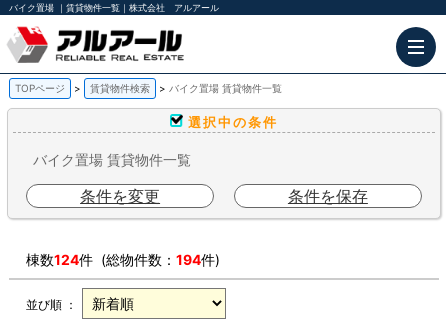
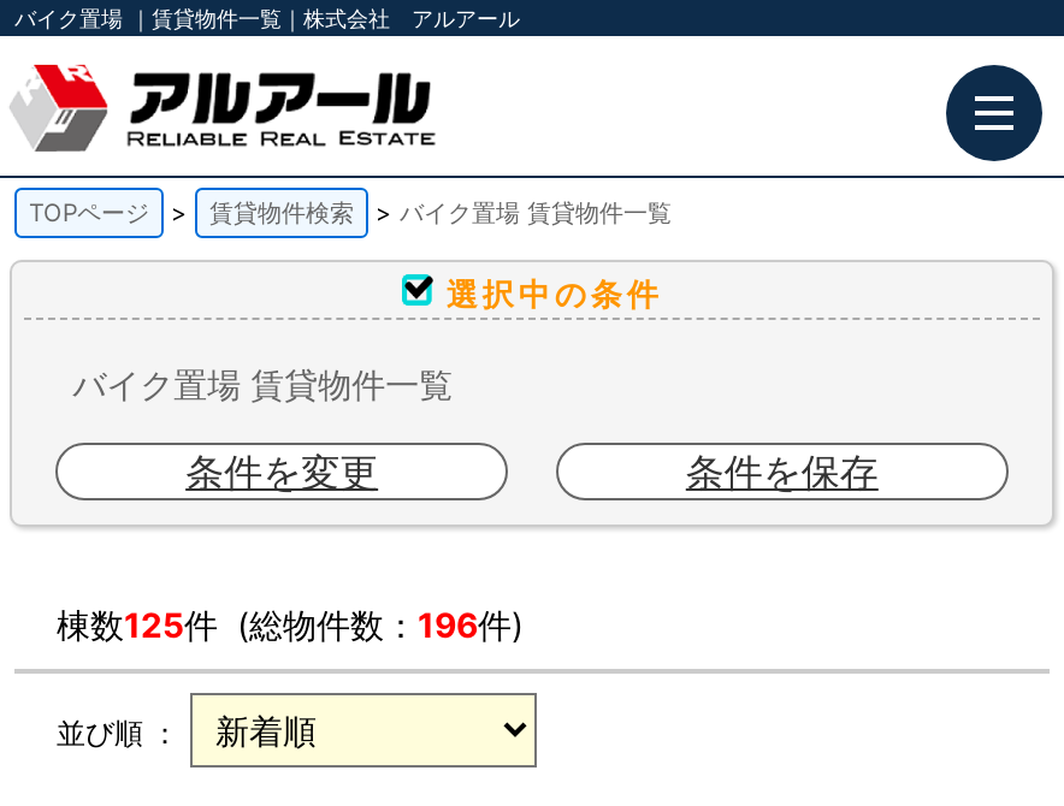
- 棟数124件 (総物件数：194件)
+ 棟数125件 (総物件数：196件)
